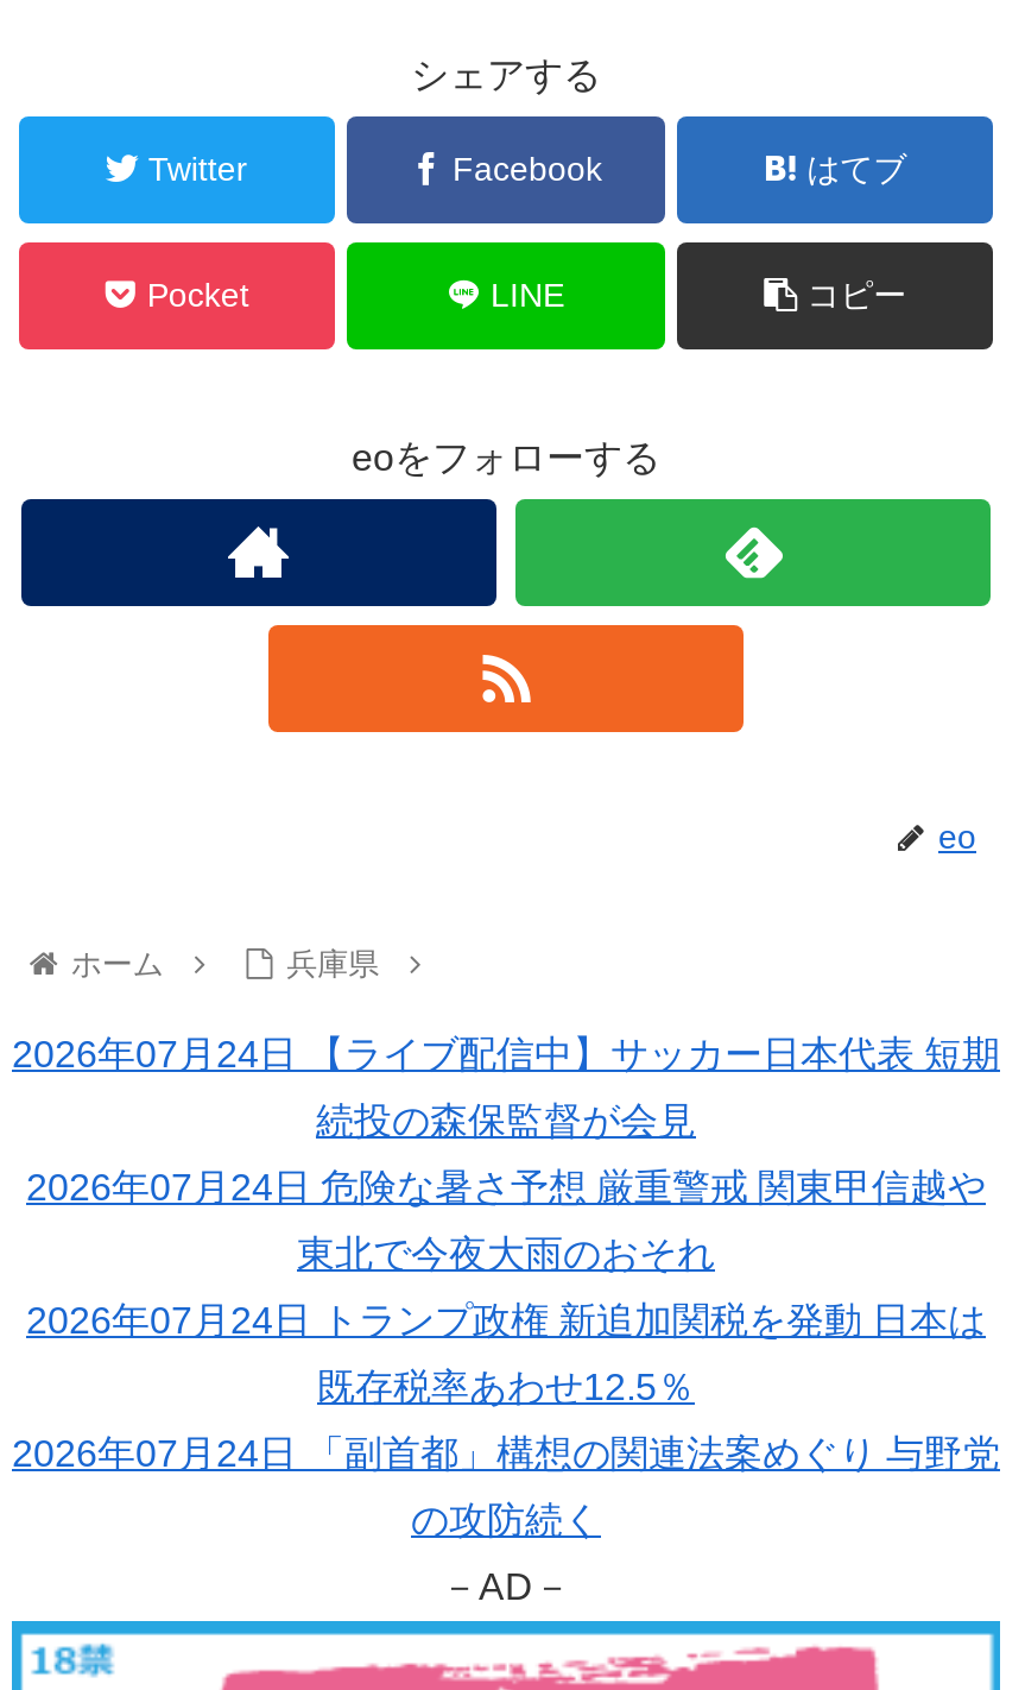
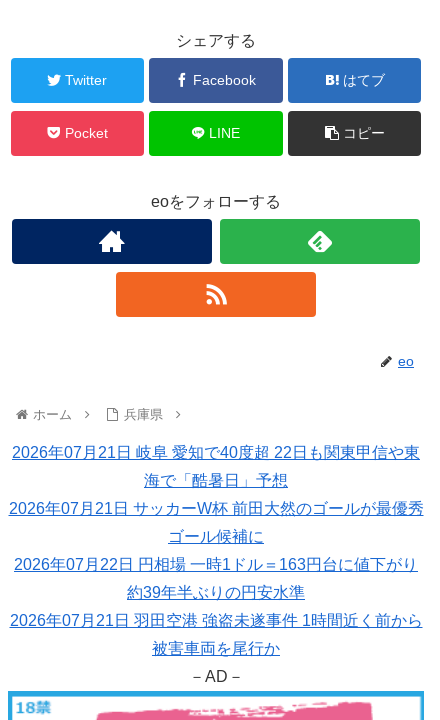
- 2026年07月24日 【ライブ配信中】サッカー日本代表 短期
+ 2026年07月21日 岐阜 愛知で40度超 22日も関東甲信や東

- 続投の森保監督が会見
+ 海で「酷暑日」予想

- 2026年07月24日 危険な暑さ予想 厳重警戒 関東甲信越や
+ 2026年07月21日 サッカーW杯 前田大然のゴールが最優秀

- 東北で今夜大雨のおそれ
+ ゴール候補に

- 2026年07月24日 トランプ政権 新追加関税を発動 日本は
+ 2026年07月22日 円相場 一時1ドル＝163円台に値下がり

- 既存税率あわせ12.5％
+ 約39年半ぶりの円安水準

- 2026年07月24日 「副首都」構想の関連法案めぐり 与野党
+ 2026年07月21日 羽田空港 強盗未遂事件 1時間近く前から

- の攻防続く
+ 被害車両を尾行か
